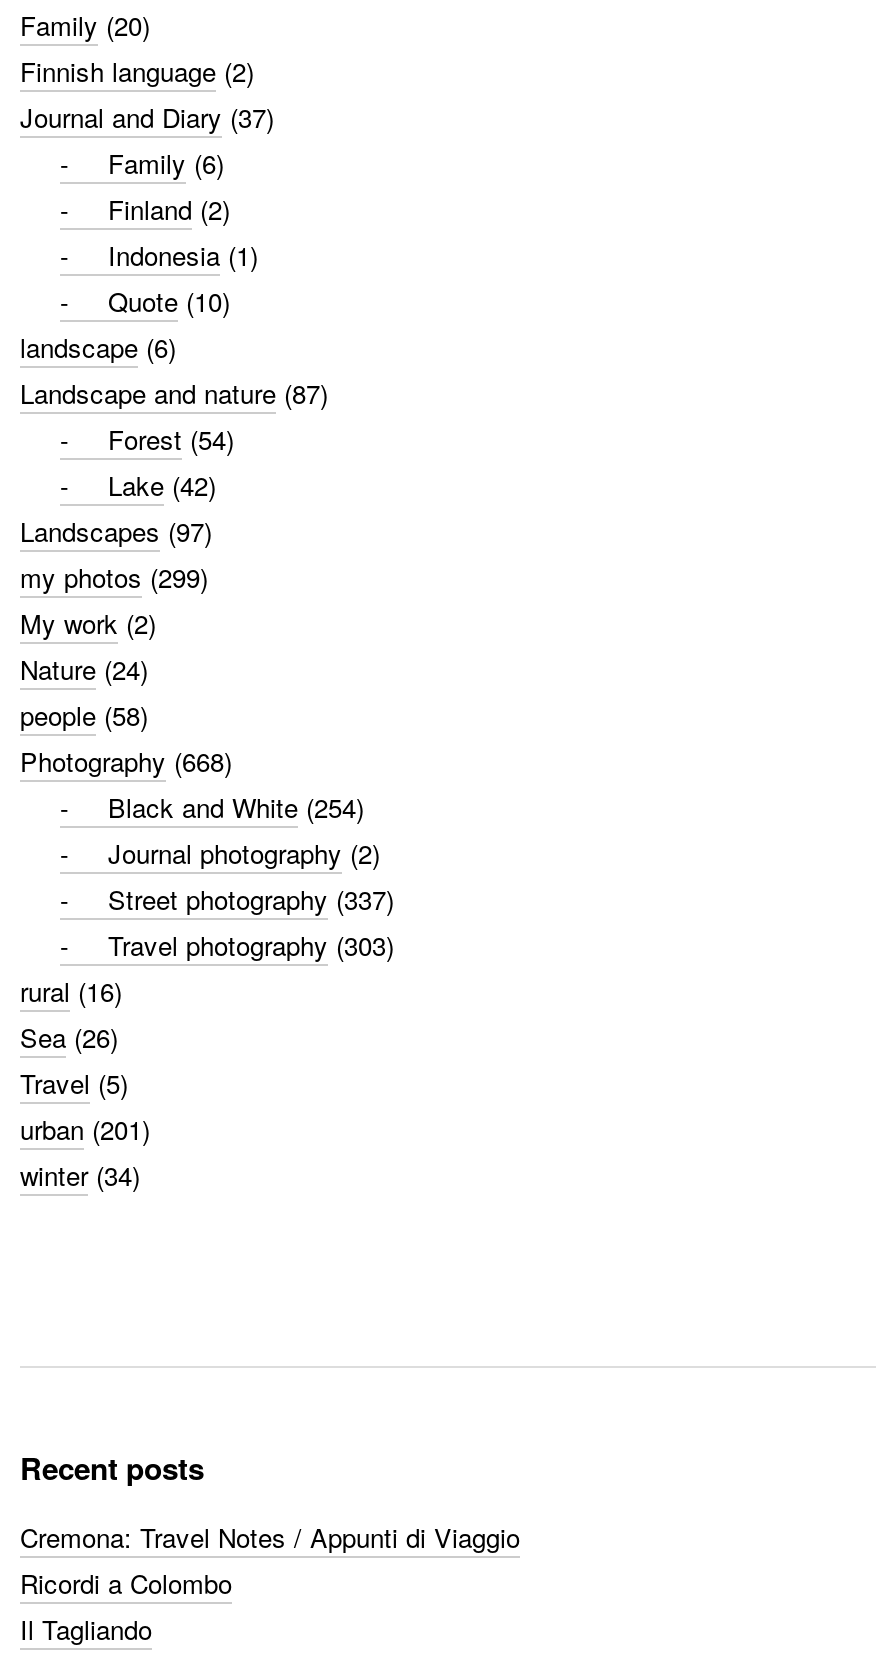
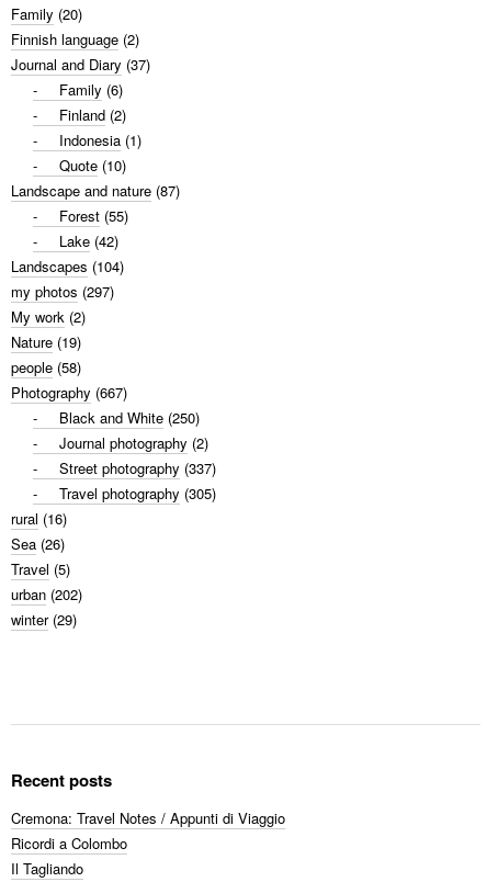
- landscape (6)

- Forest (54)
+ Forest (55)

- Landscapes (97)
+ Landscapes (104)

- my photos (299)
+ my photos (297)

- Nature (24)
+ Nature (19)

- Photography (668)
+ Photography (667)

- Black and White (254)
+ Black and White (250)

- Travel photography (303)
+ Travel photography (305)

- urban (201)
+ urban (202)

- winter (34)
+ winter (29)
